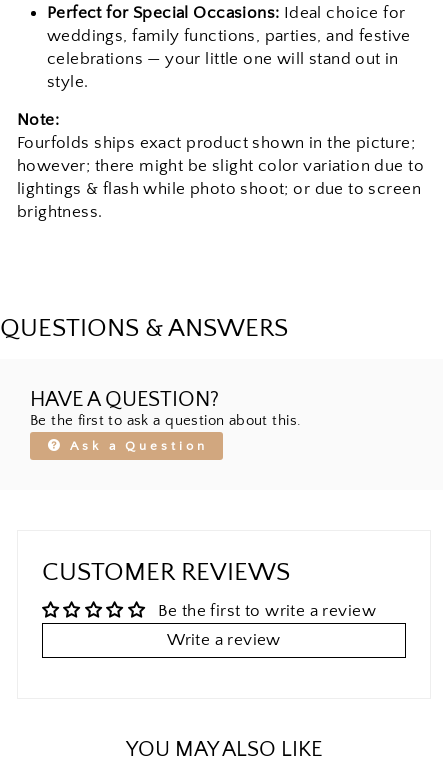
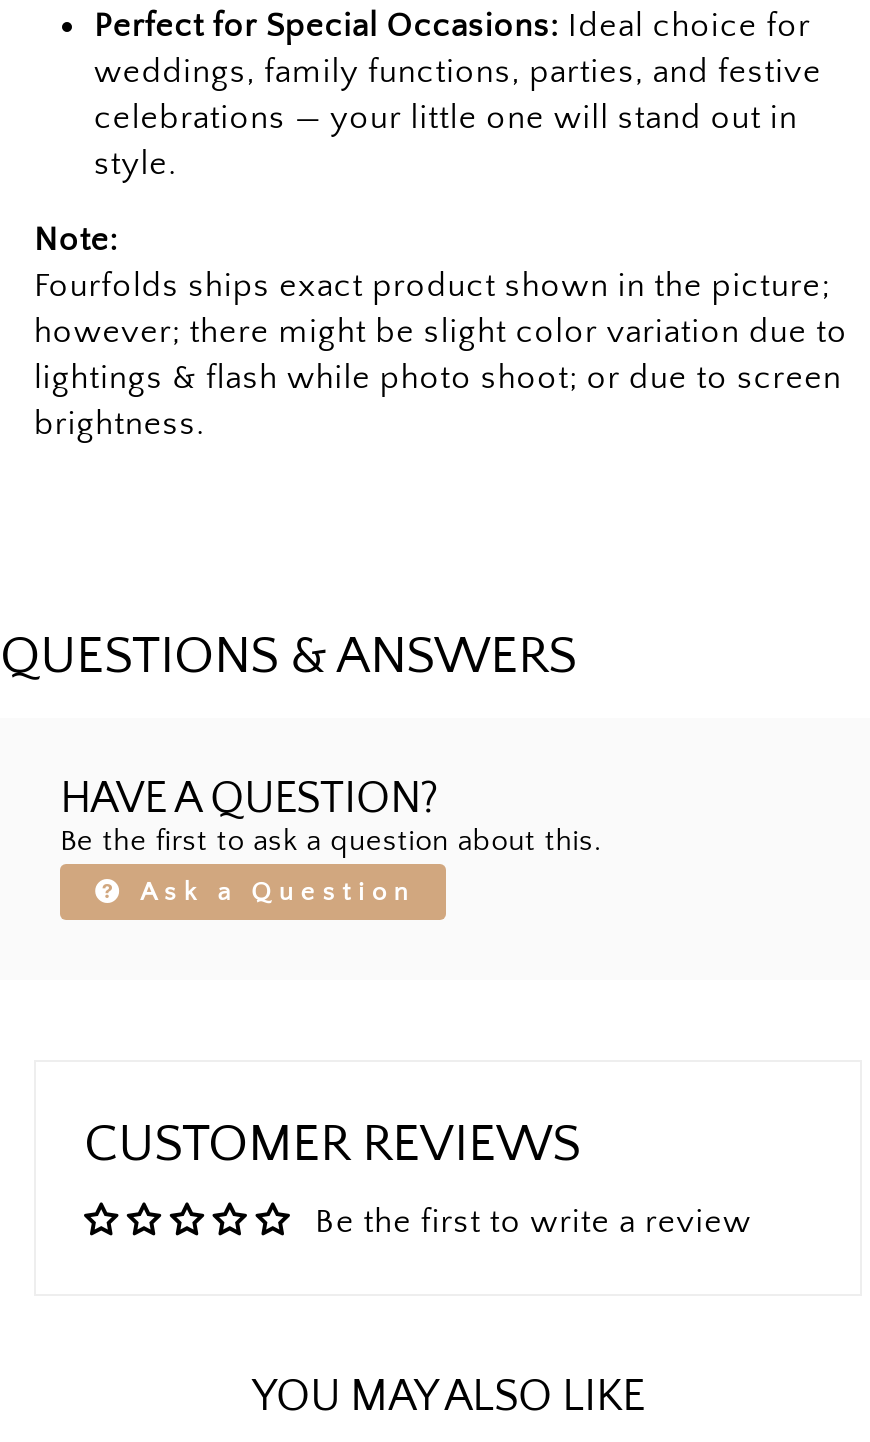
- Write a review
